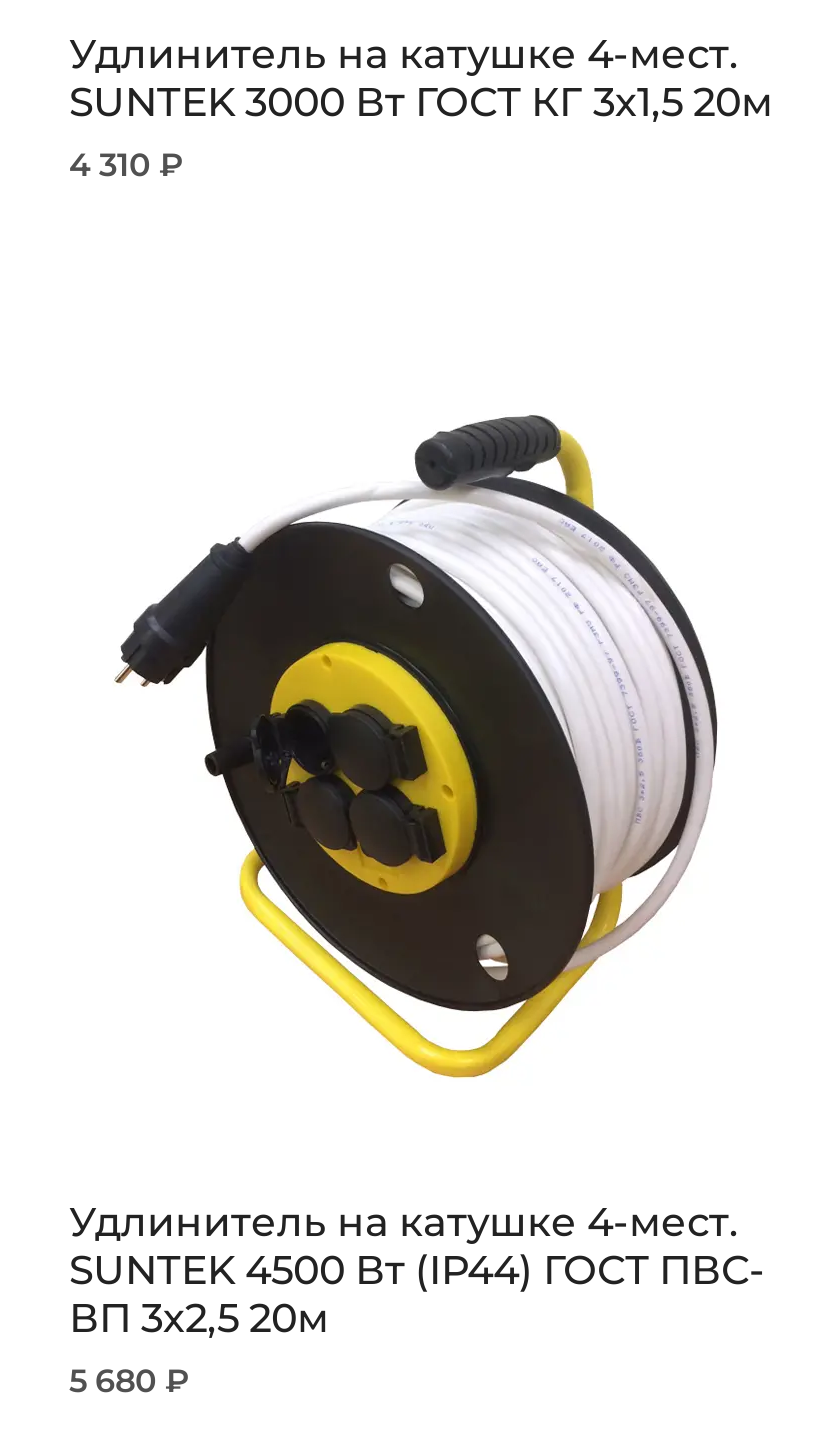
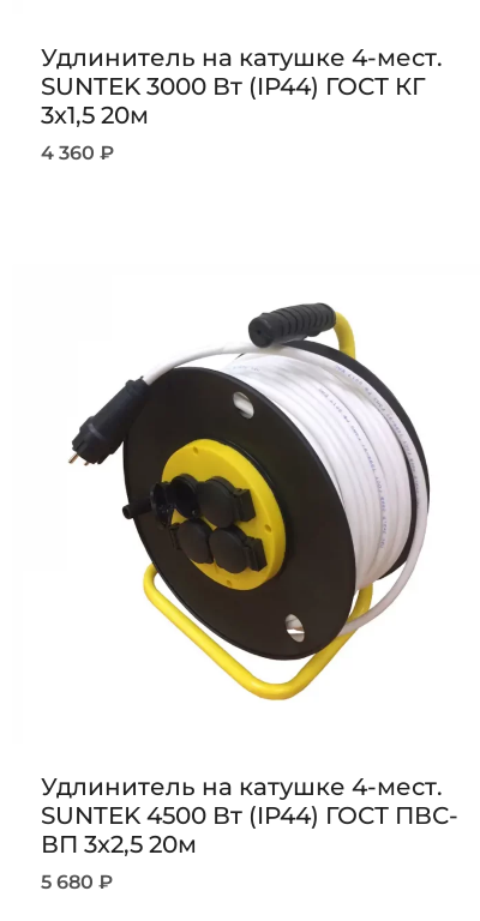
- SUNTEK 3000 Вт ГОСТ КГ 3х1,5 20м
- 4 310 ₽
+ SUNTEK 3000 Вт (IP44) ГОСТ КГ
+ 3х1,5 20м
+ 4 360 ₽
